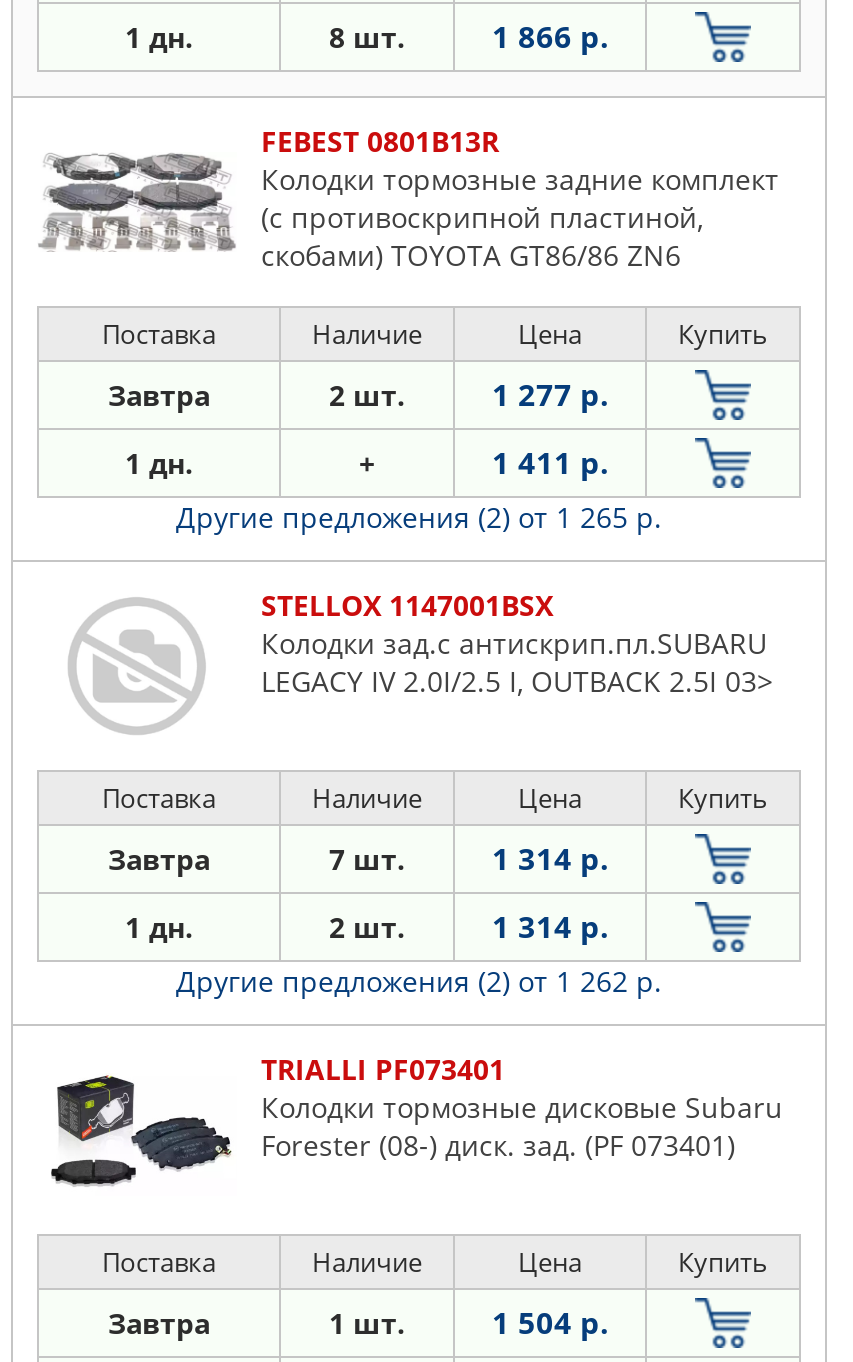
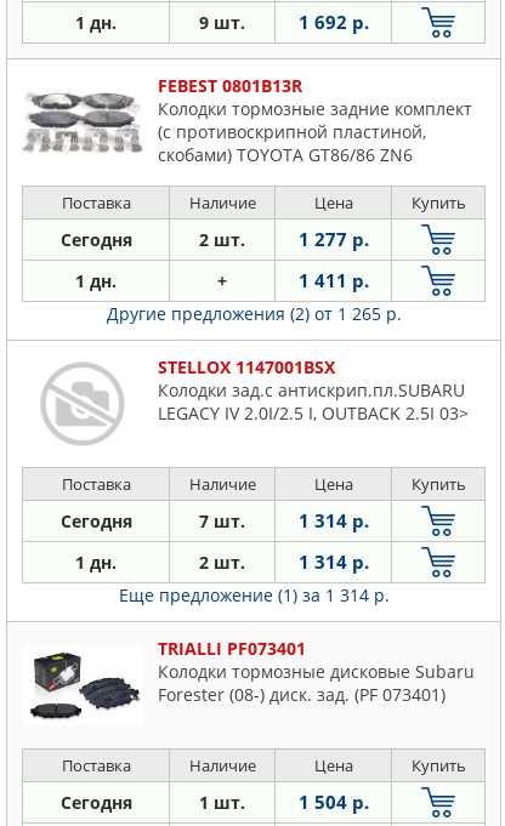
- 8 шт.
+ 9 шт.

- 1 866 р.
+ 1 692 р.

- Завтра
+ Сегодня

- Завтра
+ Сегодня

- Другие предложения (2) от 1 262 р.
+ Еще предложение (1) за 1 314 р.

- Завтра
+ Сегодня
